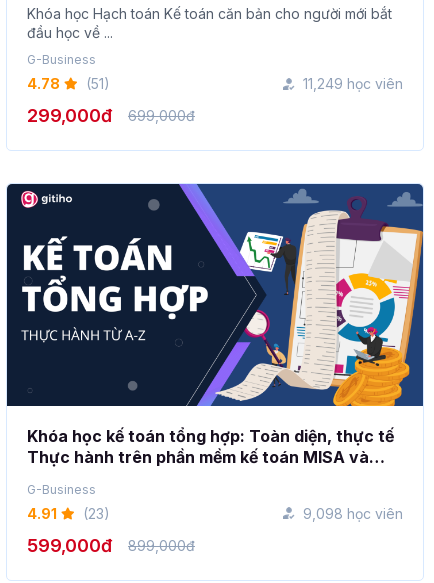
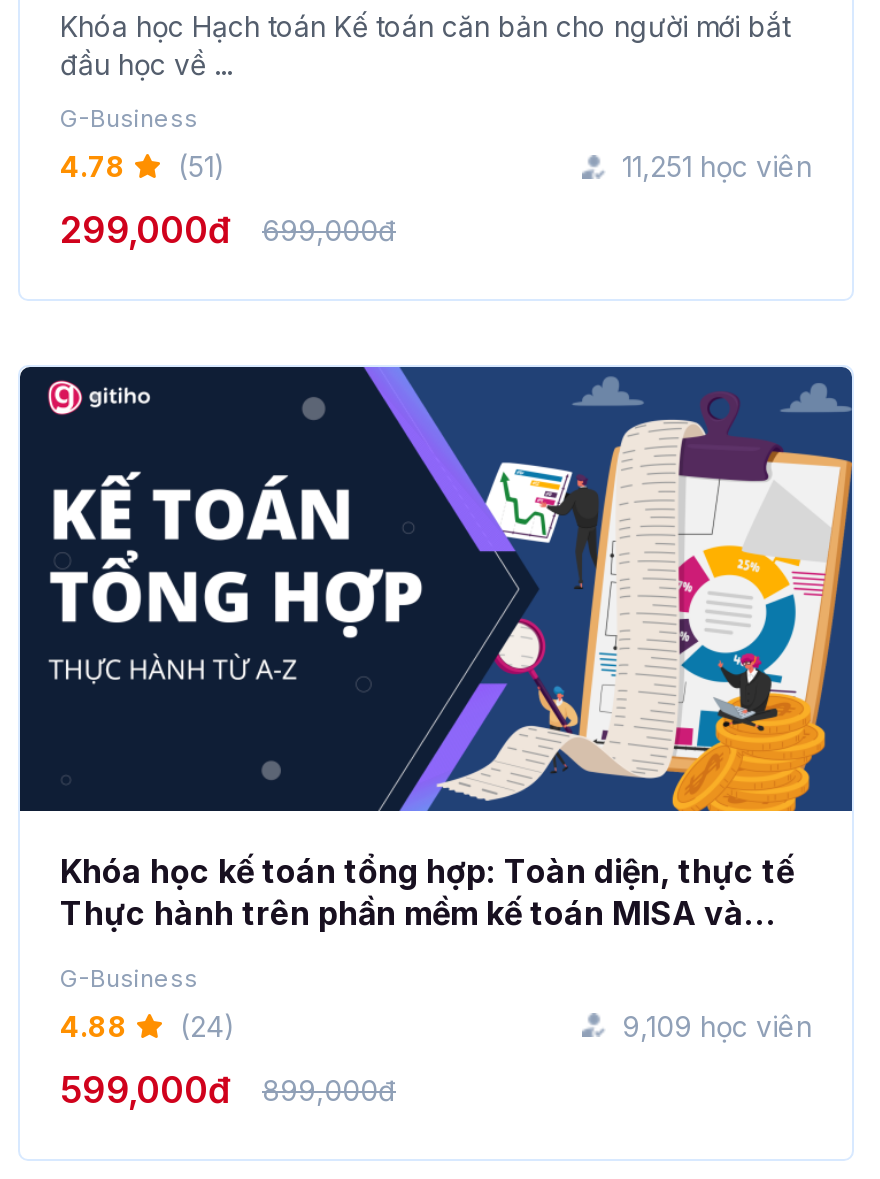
- 11,249 học viên
+ 11,251 học viên

- 4.91
+ 4.88

- (23)
+ (24)

- 9,098 học viên
+ 9,109 học viên
